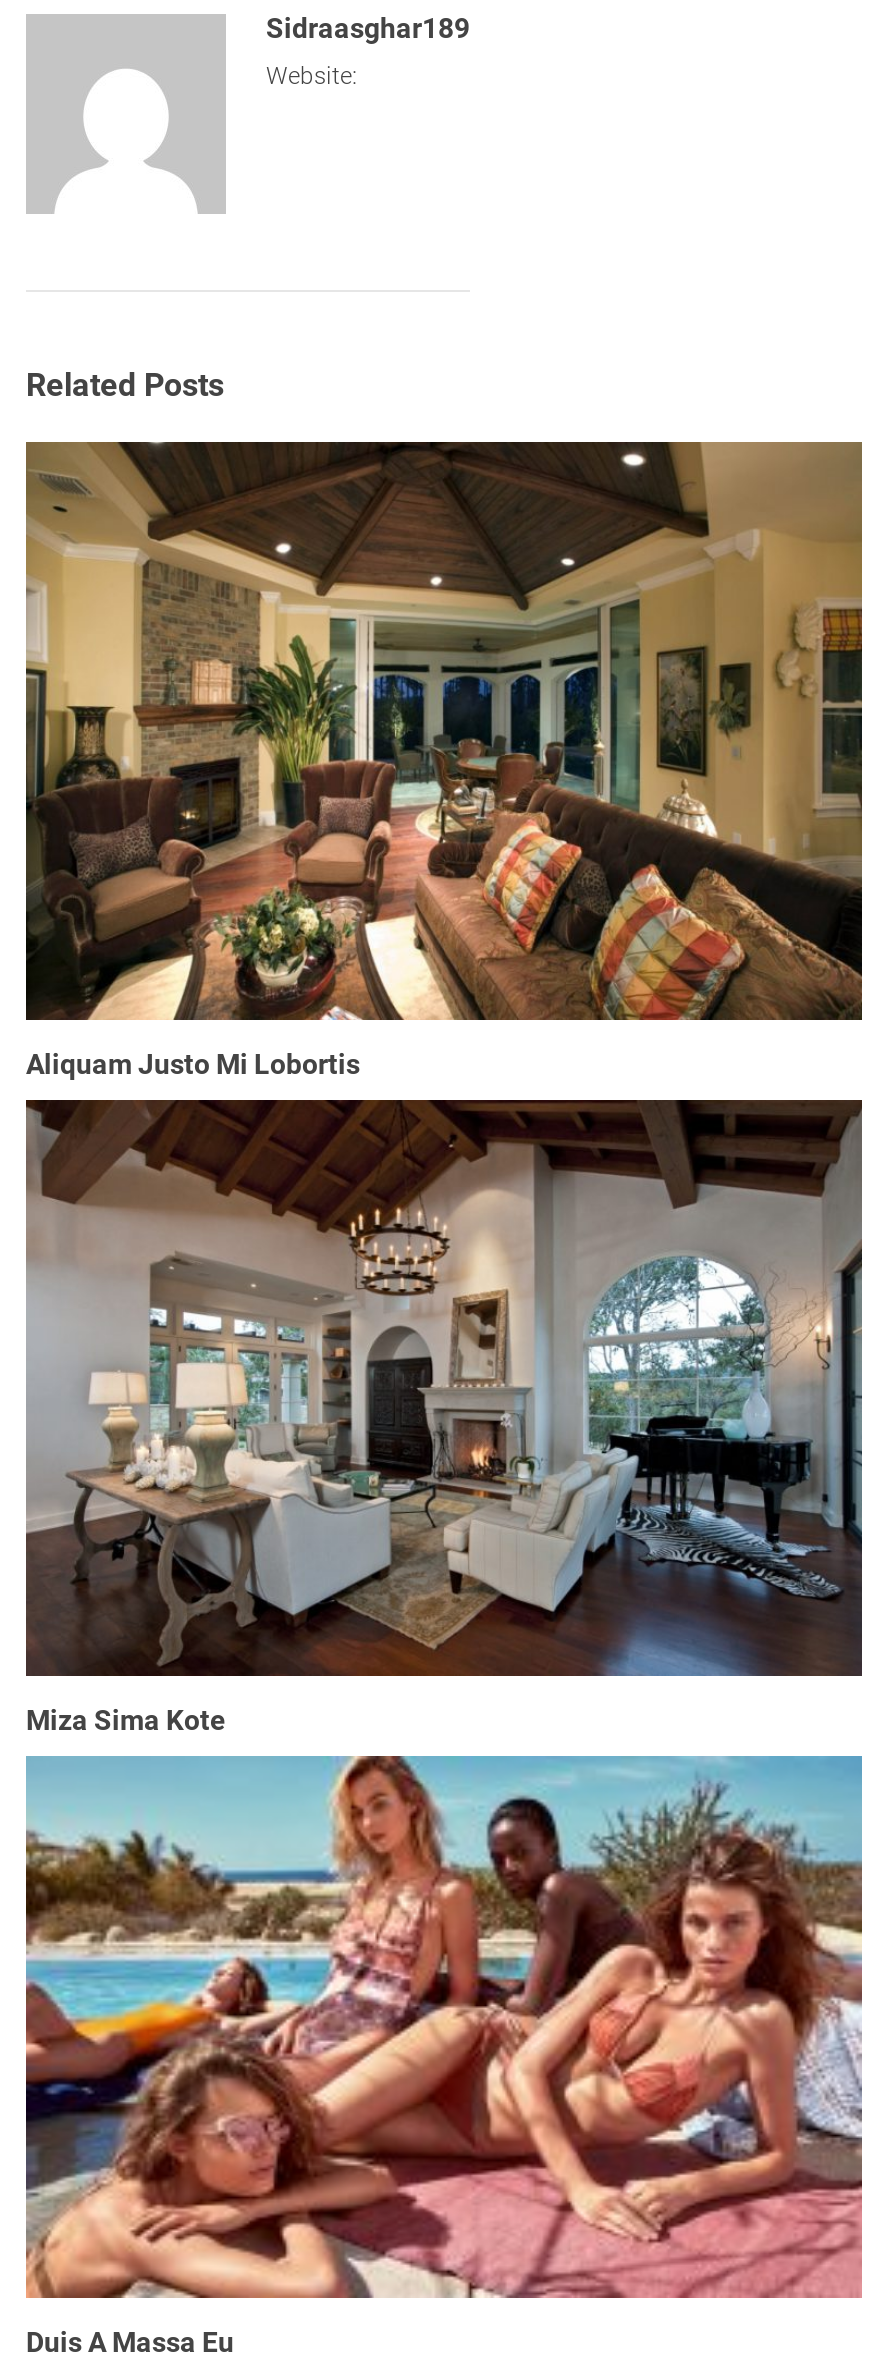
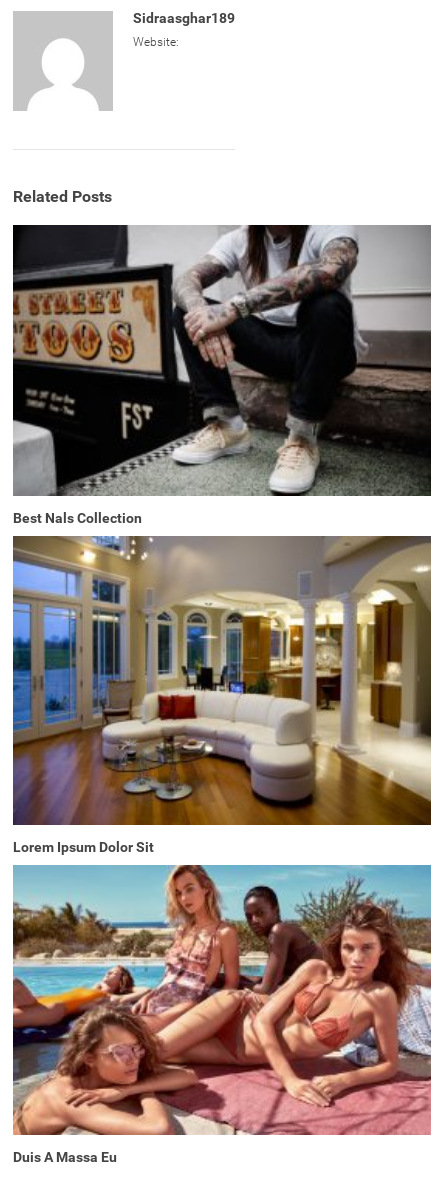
- [image]
- Aliquam Justo Mi Lobortis
+ [image]
+ Best Nals Collection

- [image]
- Miza Sima Kote
+ [image]
+ Lorem Ipsum Dolor Sit
